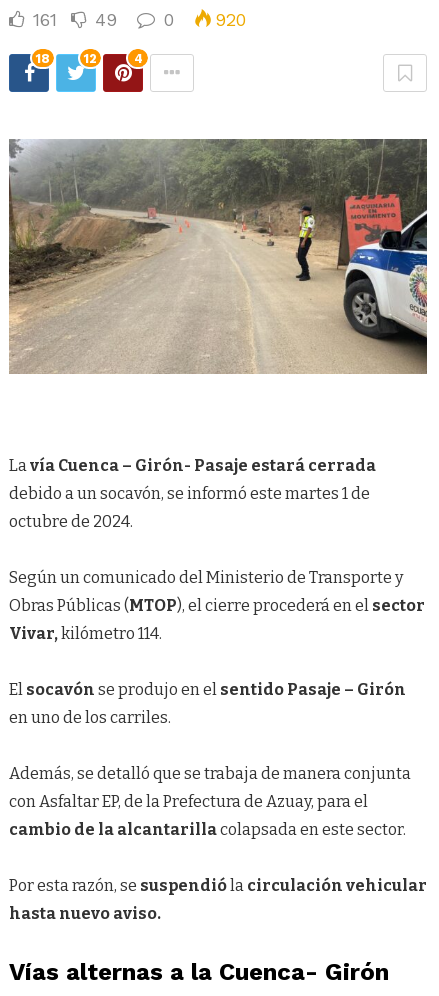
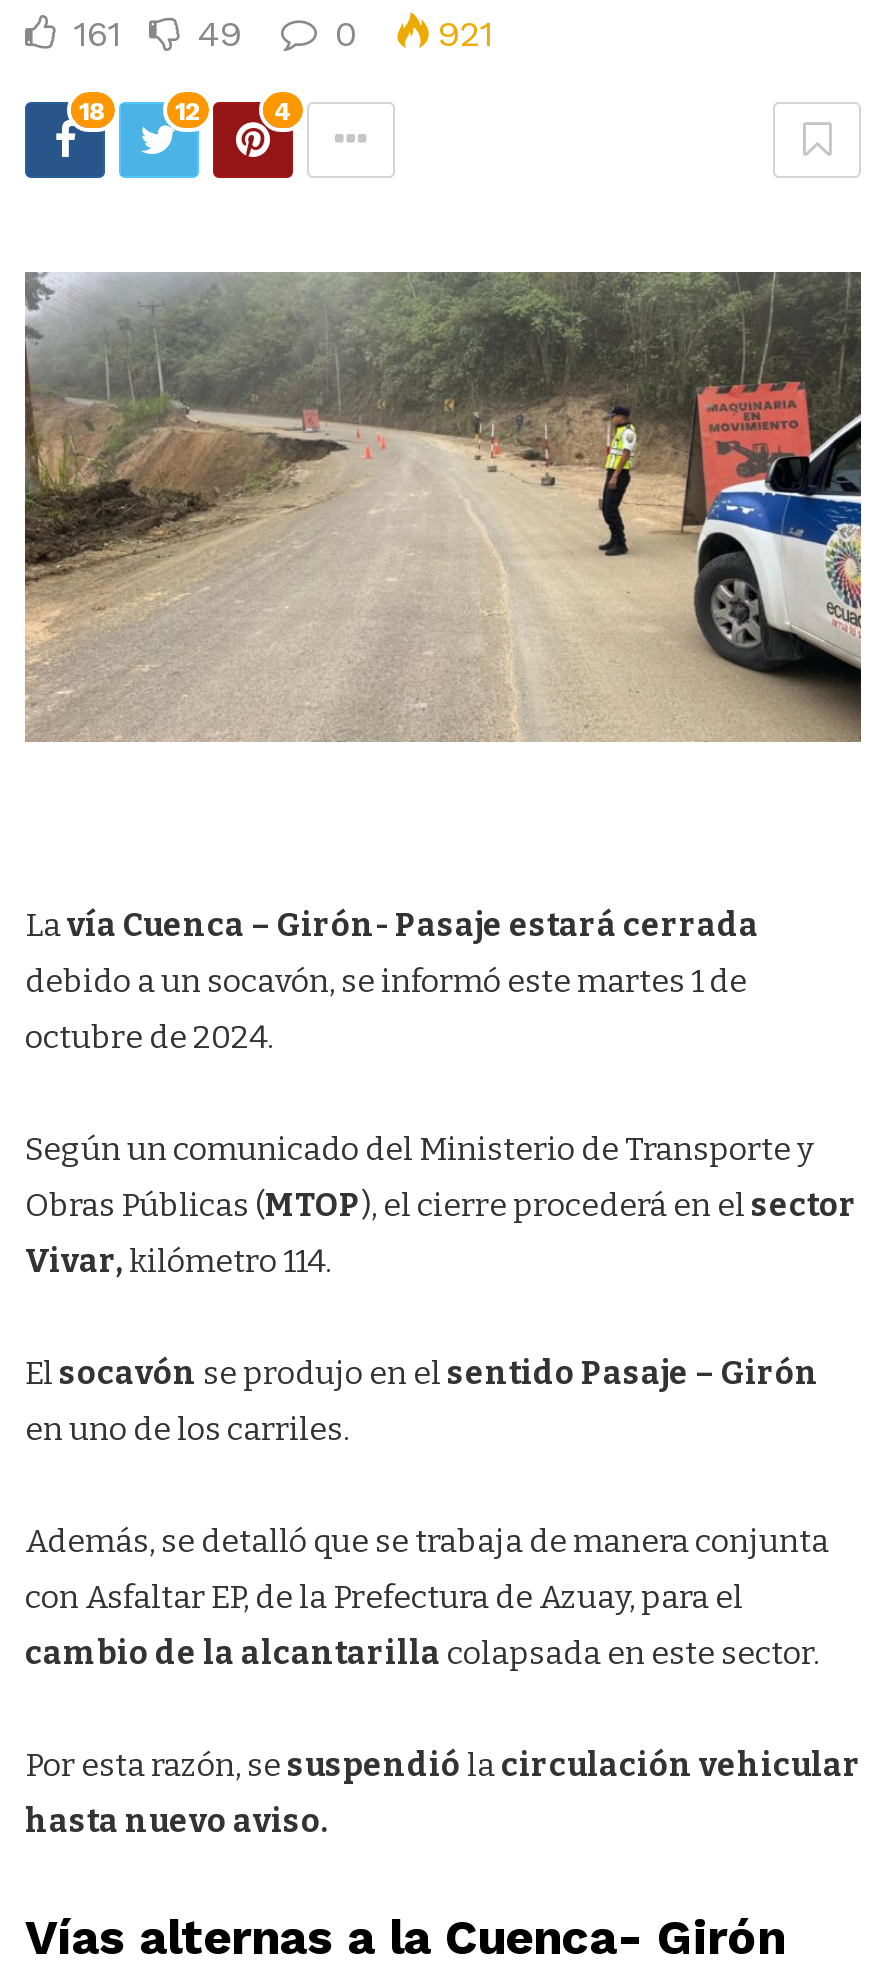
- 920
+ 921
